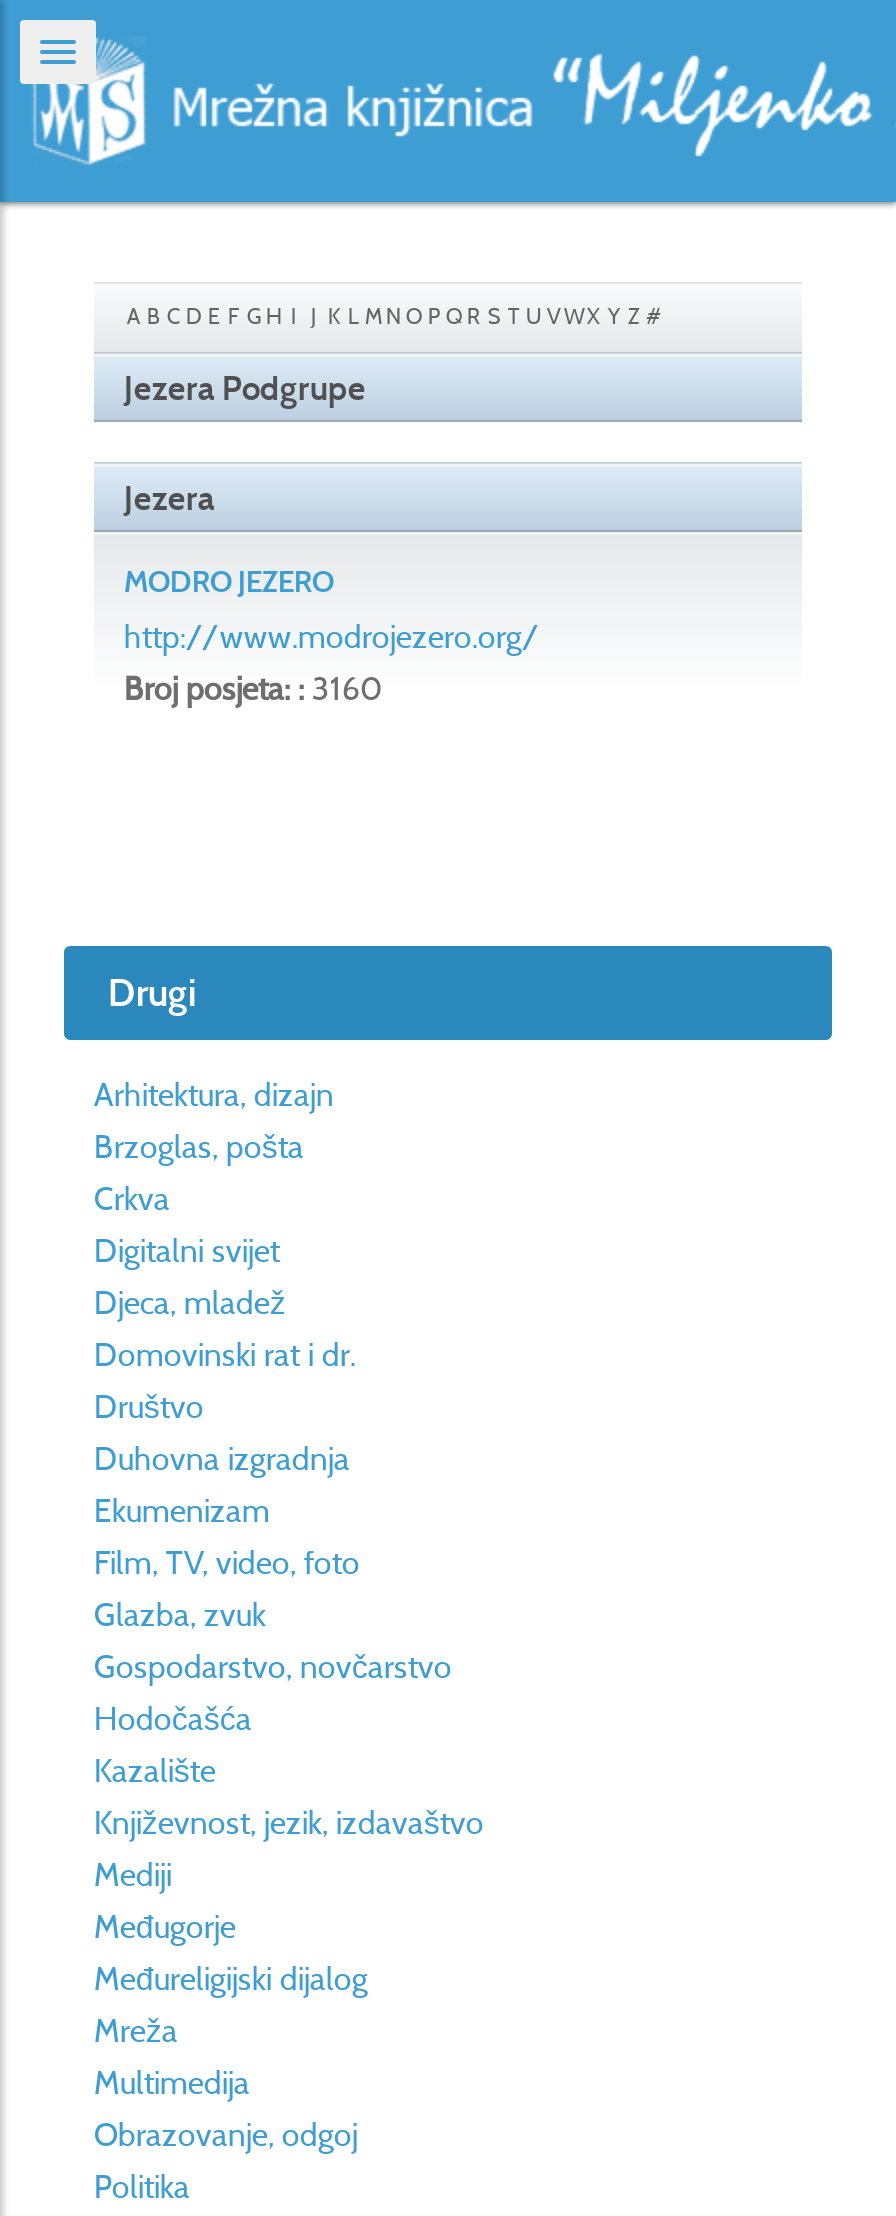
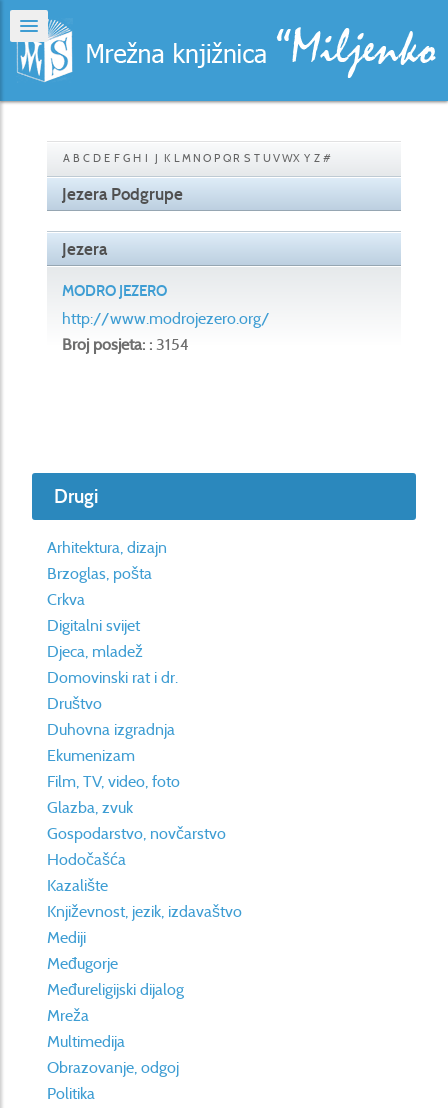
- Broj posjeta: : 3160
+ Broj posjeta: : 3154
